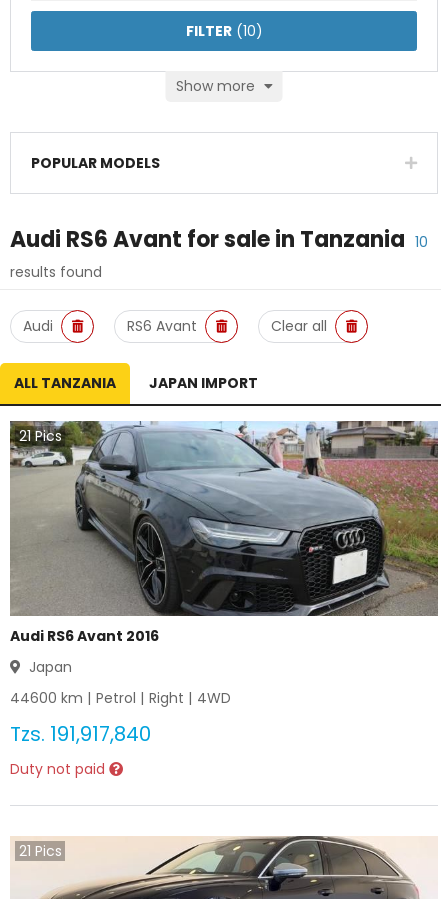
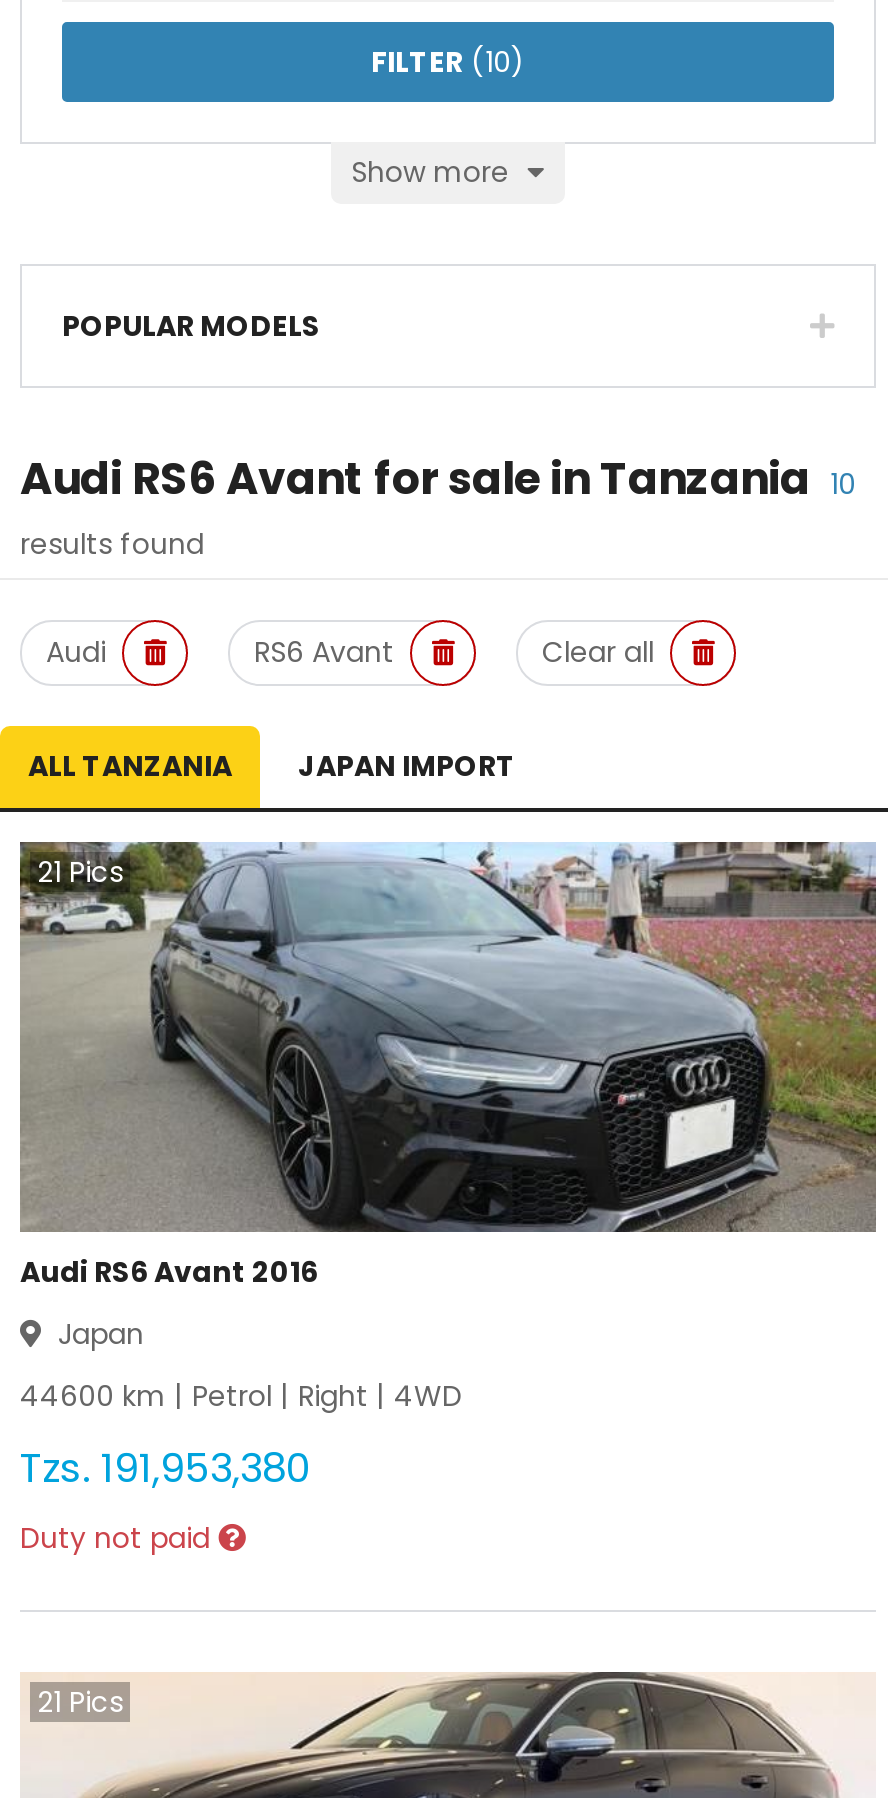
- Tzs. 191,917,840
+ Tzs. 191,953,380
